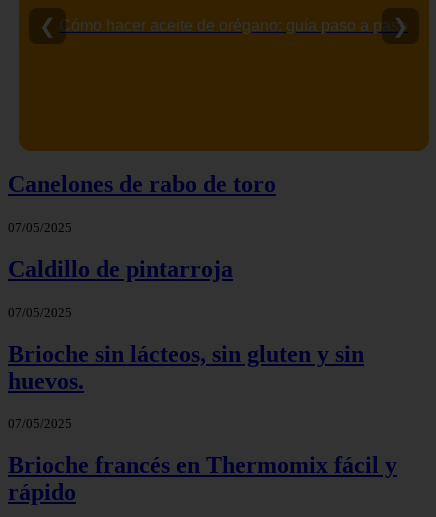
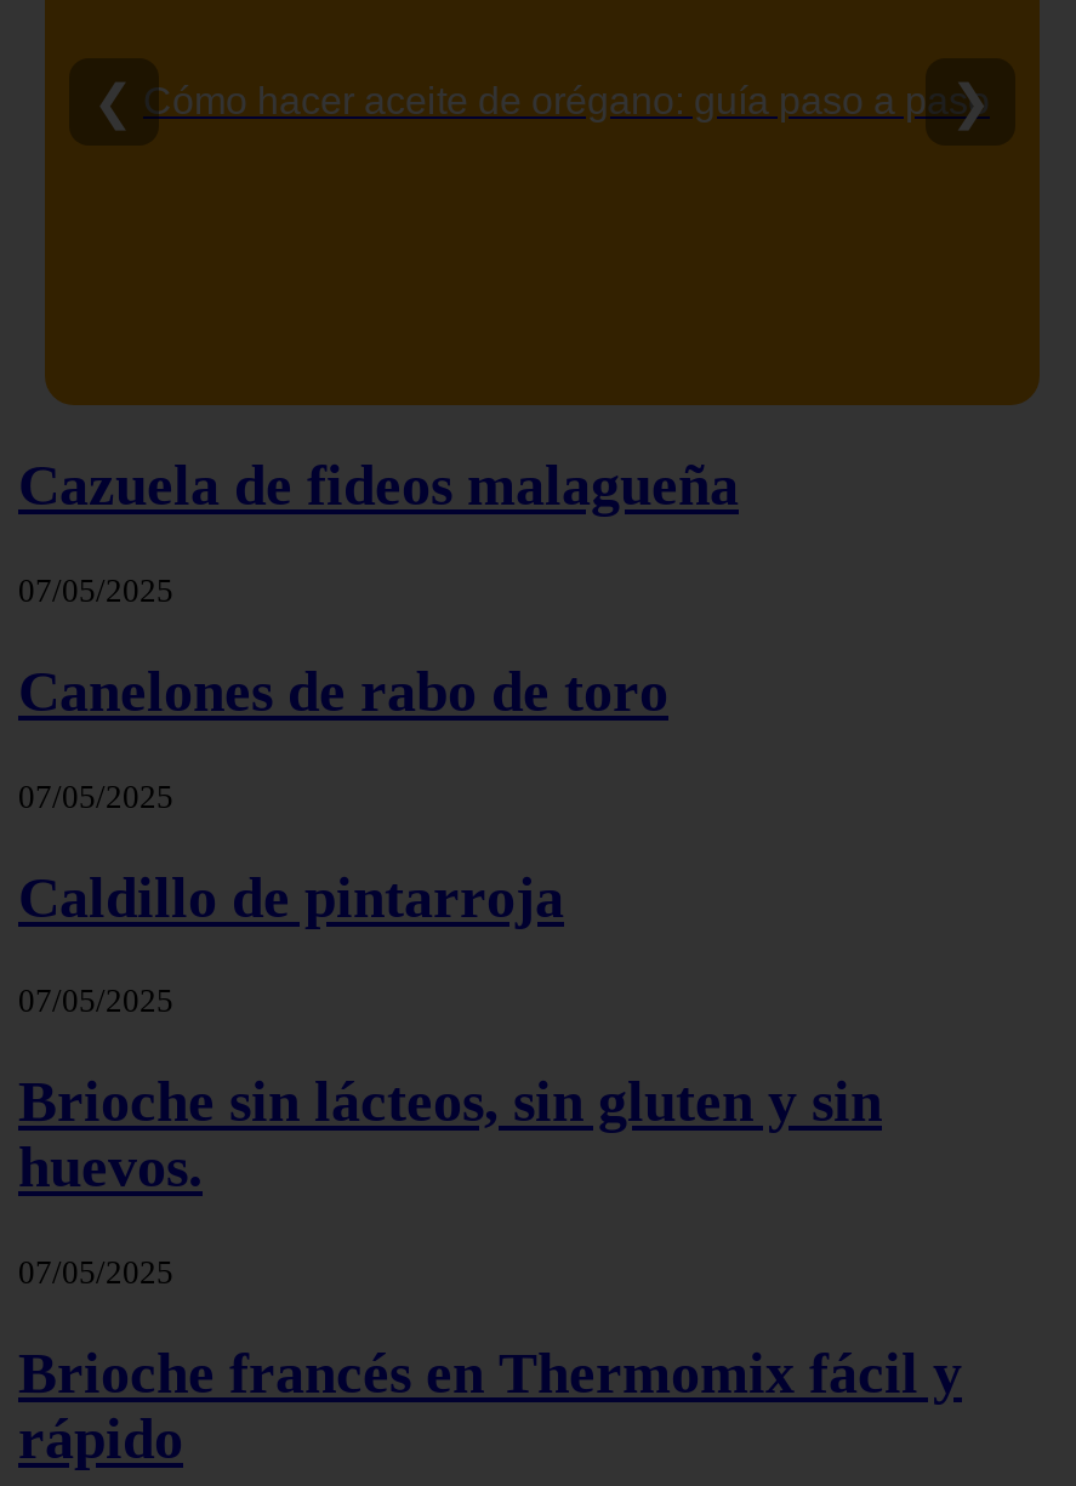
+ Cazuela de fideos malagueña
+ 07/05/2025
